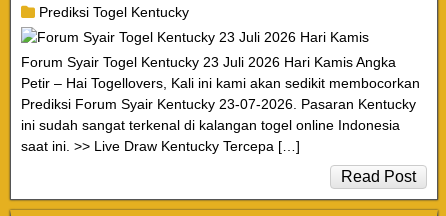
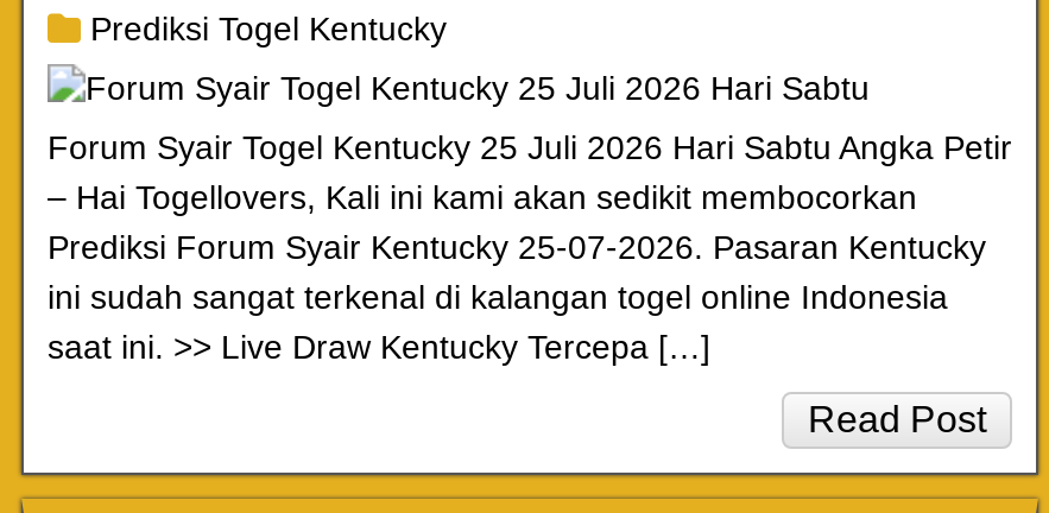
- Forum Syair Togel Kentucky 23 Juli 2026 Hari Kamis Angka
- Petir – Hai Togellovers, Kali ini kami akan sedikit membocorkan
- Prediksi Forum Syair Kentucky 23-07-2026. Pasaran Kentucky
+ Forum Syair Togel Kentucky 25 Juli 2026 Hari Sabtu Angka Petir
+ – Hai Togellovers, Kali ini kami akan sedikit membocorkan
+ Prediksi Forum Syair Kentucky 25-07-2026. Pasaran Kentucky
